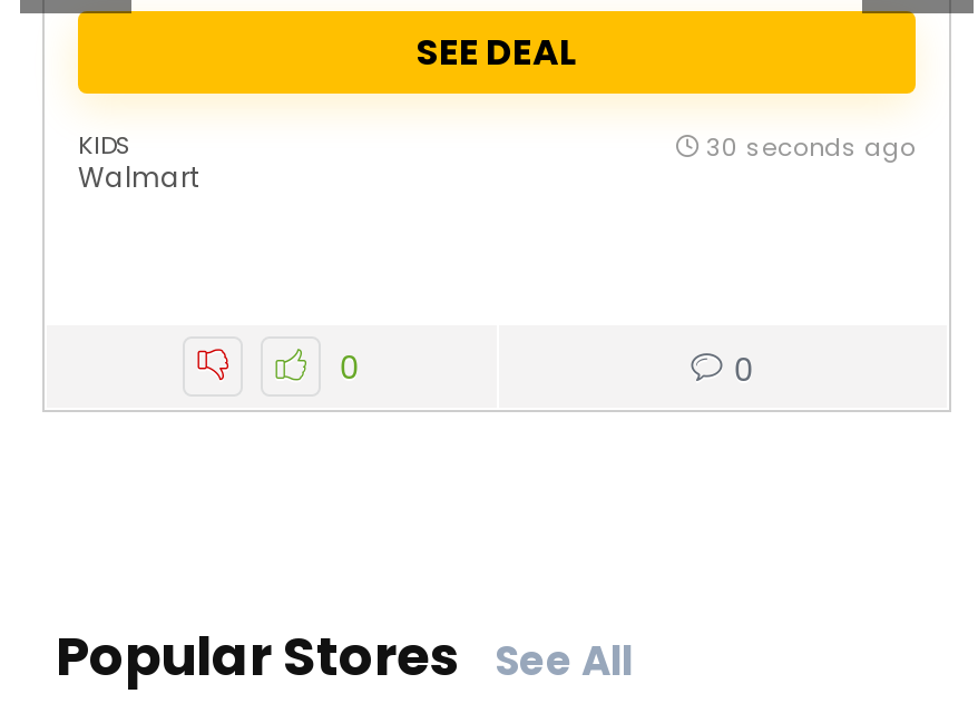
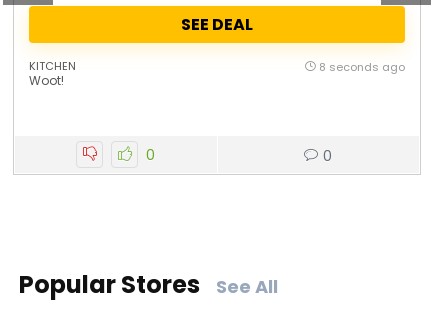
- KIDS
- Walmart
+ KITCHEN
+ Woot!

- 30 seconds ago
+ 8 seconds ago
